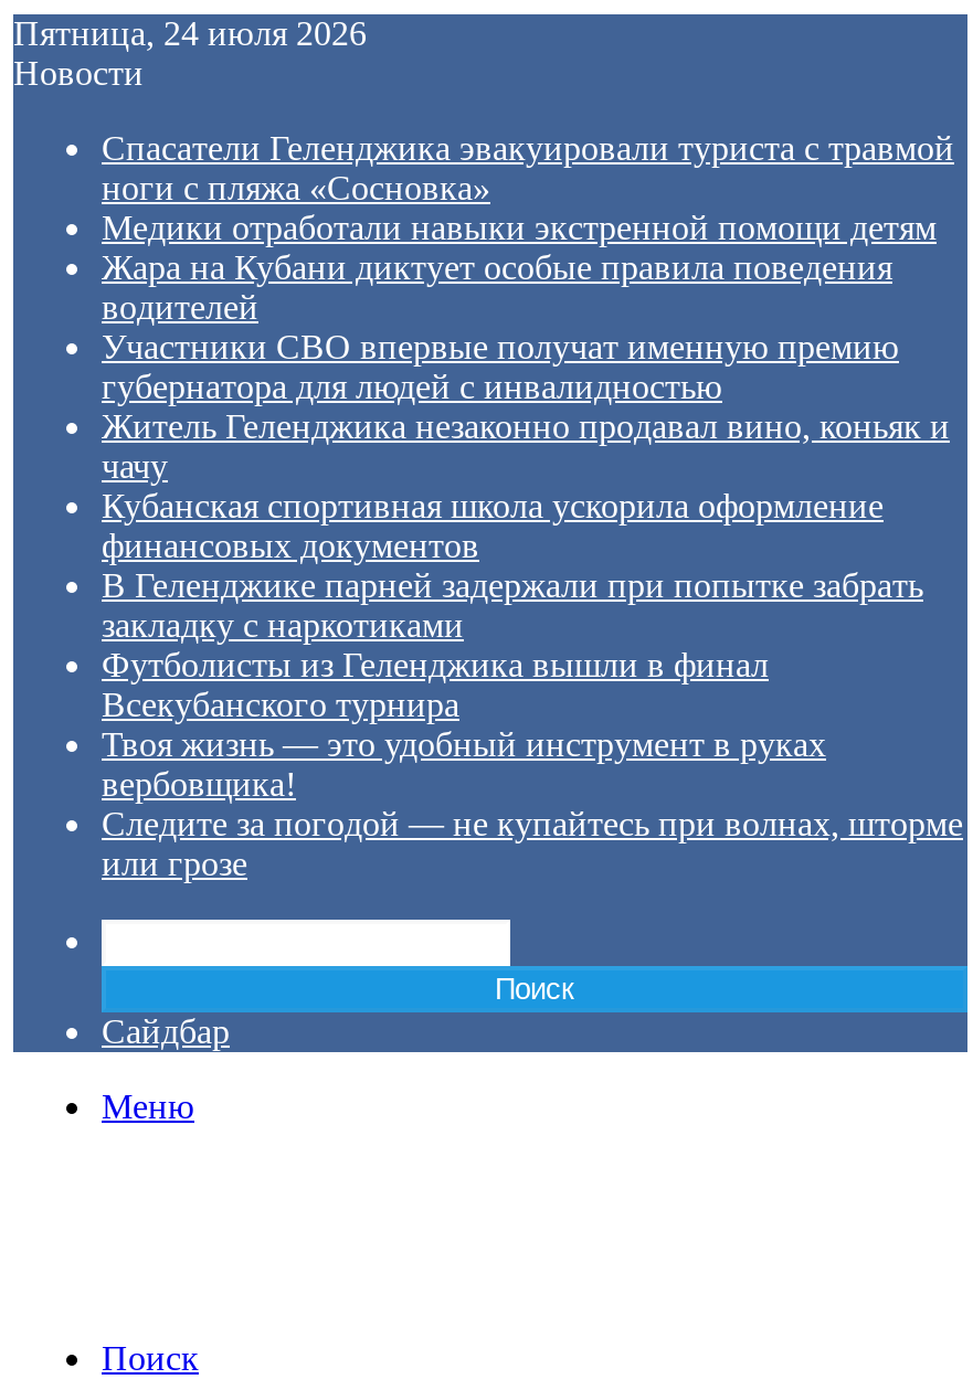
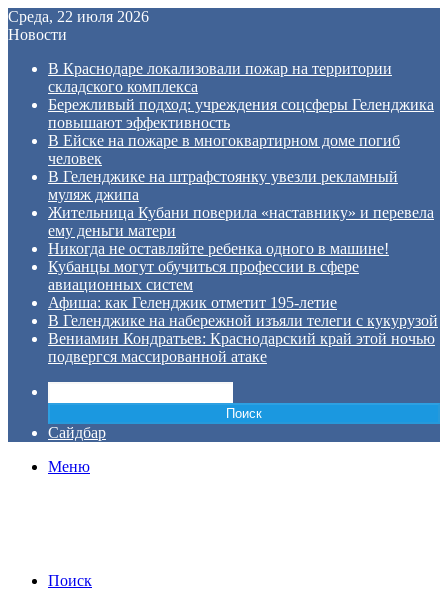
- Пятница, 24 июля 2026
+ Среда, 22 июля 2026

- Спасатели Геленджика эвакуировали туриста с травмой
- ноги с пляжа «Сосновка»
- Медики отработали навыки экстренной помощи детям
- Жара на Кубани диктует особые правила поведения
- водителей
- Участники СВО впервые получат именную премию
- губернатора для людей с инвалидностью
- Житель Геленджика незаконно продавал вино, коньяк и
- чачу
- Кубанская спортивная школа ускорила оформление
- финансовых документов
- В Геленджике парней задержали при попытке забрать
- закладку с наркотиками
- Футболисты из Геленджика вышли в финал
- Всекубанского турнира
- Твоя жизнь — это удобный инструмент в руках
- вербовщика!
- Следите за погодой — не купайтесь при волнах, шторме
- или грозе
+ В Краснодаре локализовали пожар на территории
+ складского комплекса
+ Бережливый подход: учреждения соцсферы Геленджика
+ повышают эффективность
+ В Ейске на пожаре в многоквартирном доме погиб
+ человек
+ В Геленджике на штрафстоянку увезли рекламный
+ муляж джипа
+ Жительница Кубани поверила «наставнику» и перевела
+ ему деньги матери
+ Никогда не оставляйте ребенка одного в машине!
+ Кубанцы могут обучиться профессии в сфере
+ авиационных систем
+ Афиша: как Геленджик отметит 195-летие
+ В Геленджике на набережной изъяли телеги с кукурузой
+ Вениамин Кондратьев: Краснодарский край этой ночью
+ подвергся массированной атаке
